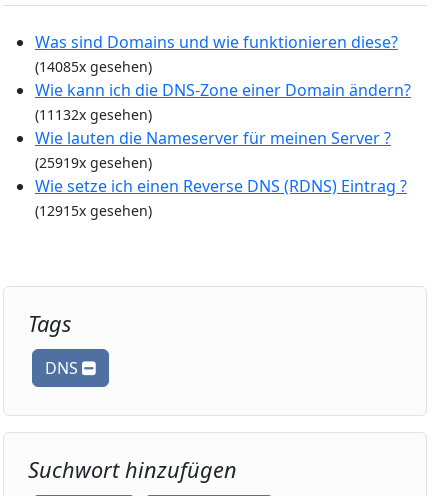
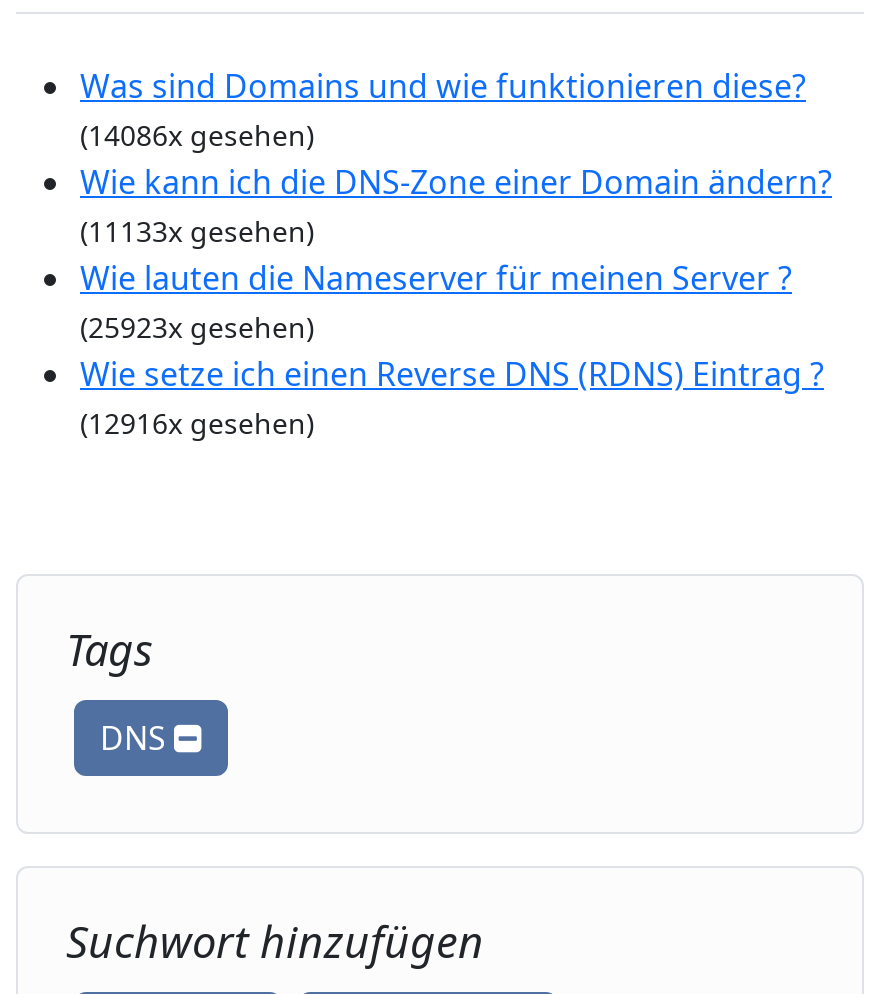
- (14085x gesehen)
+ (14086x gesehen)

- (11132x gesehen)
+ (11133x gesehen)

- (25919x gesehen)
+ (25923x gesehen)

- (12915x gesehen)
+ (12916x gesehen)
